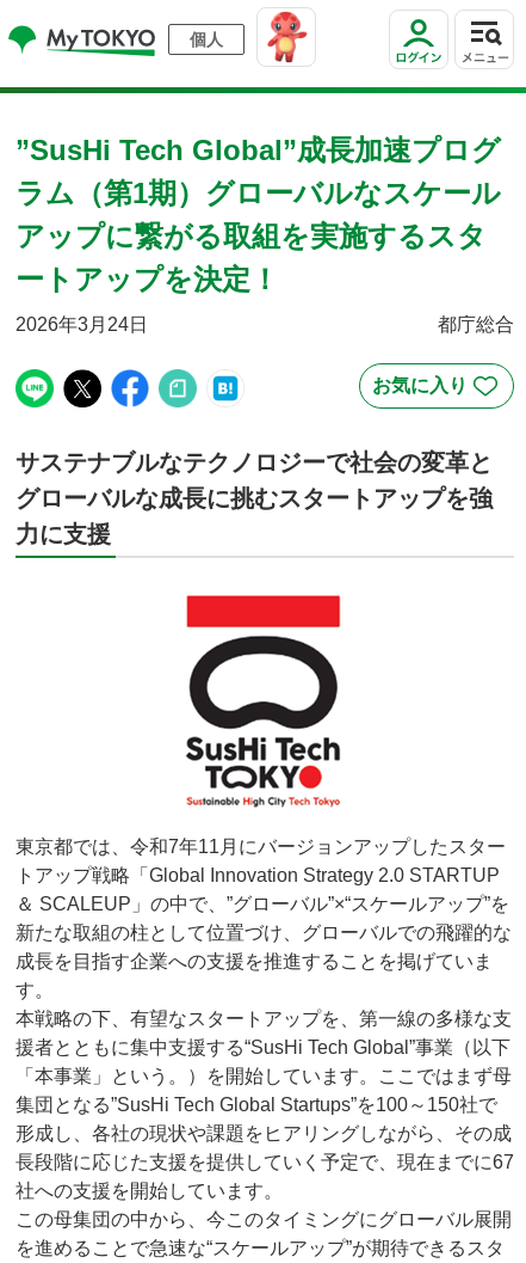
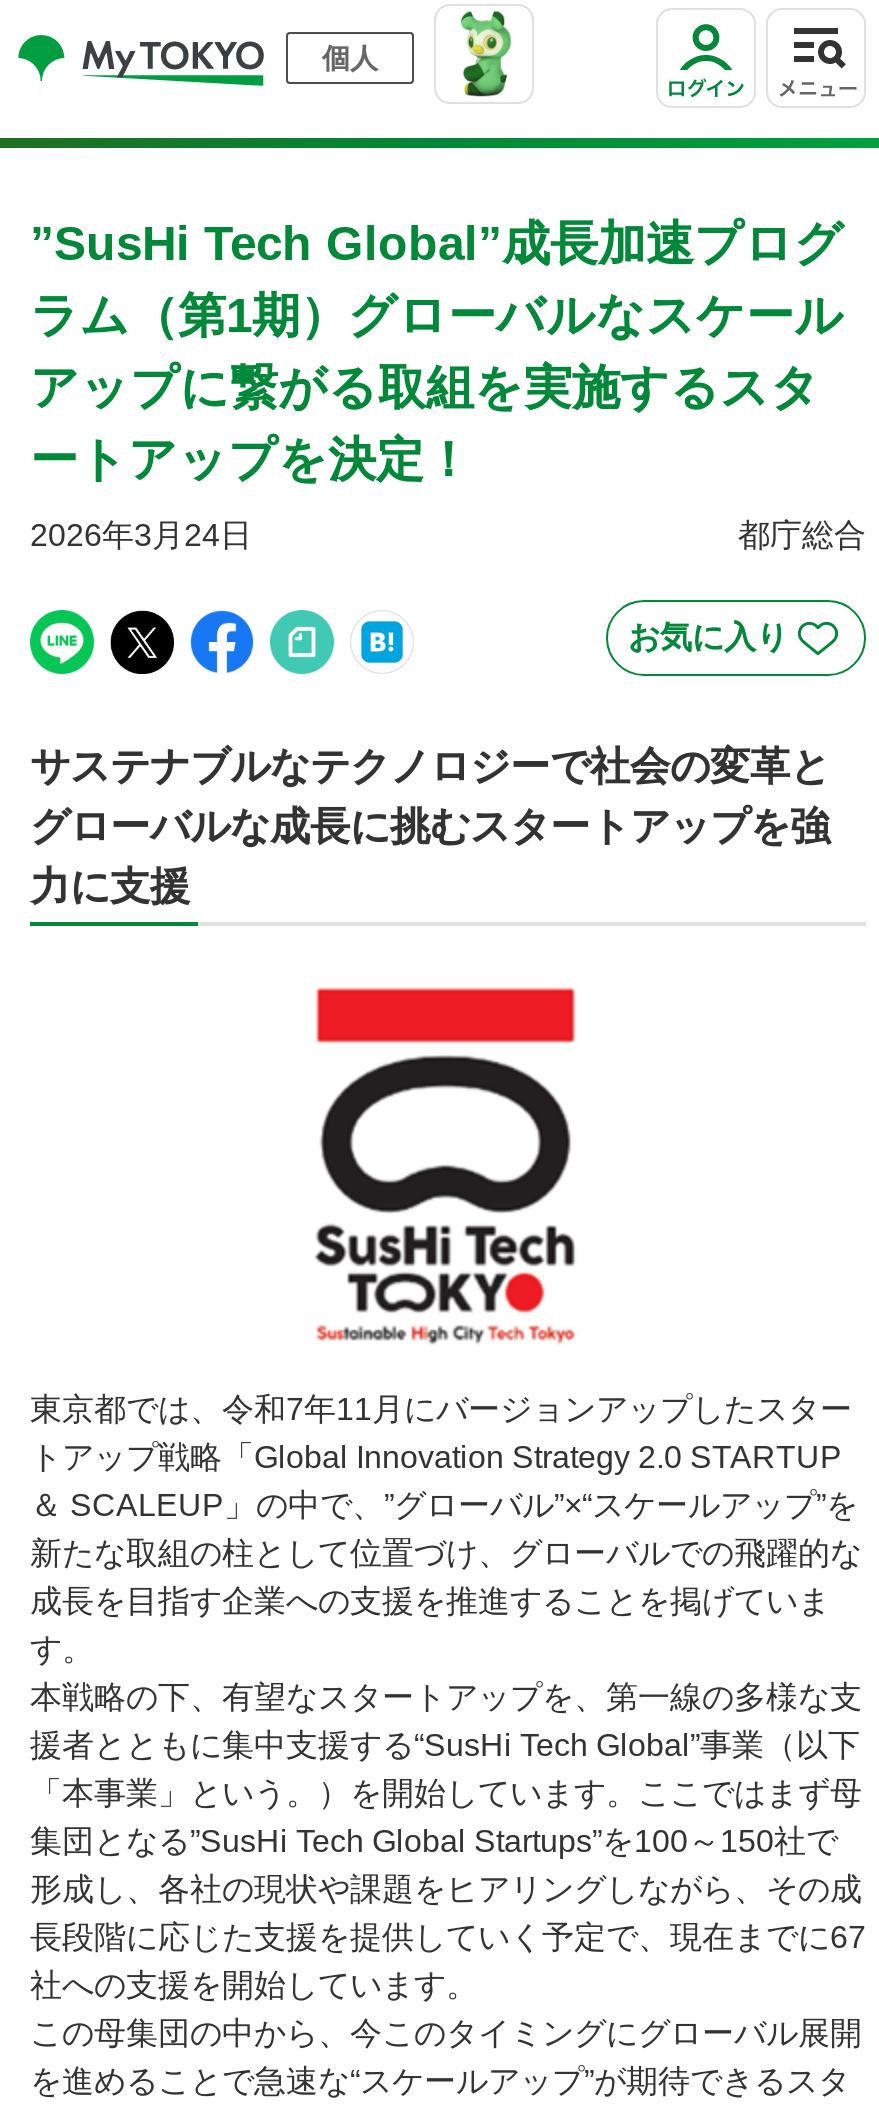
- [image]
+ [image]
